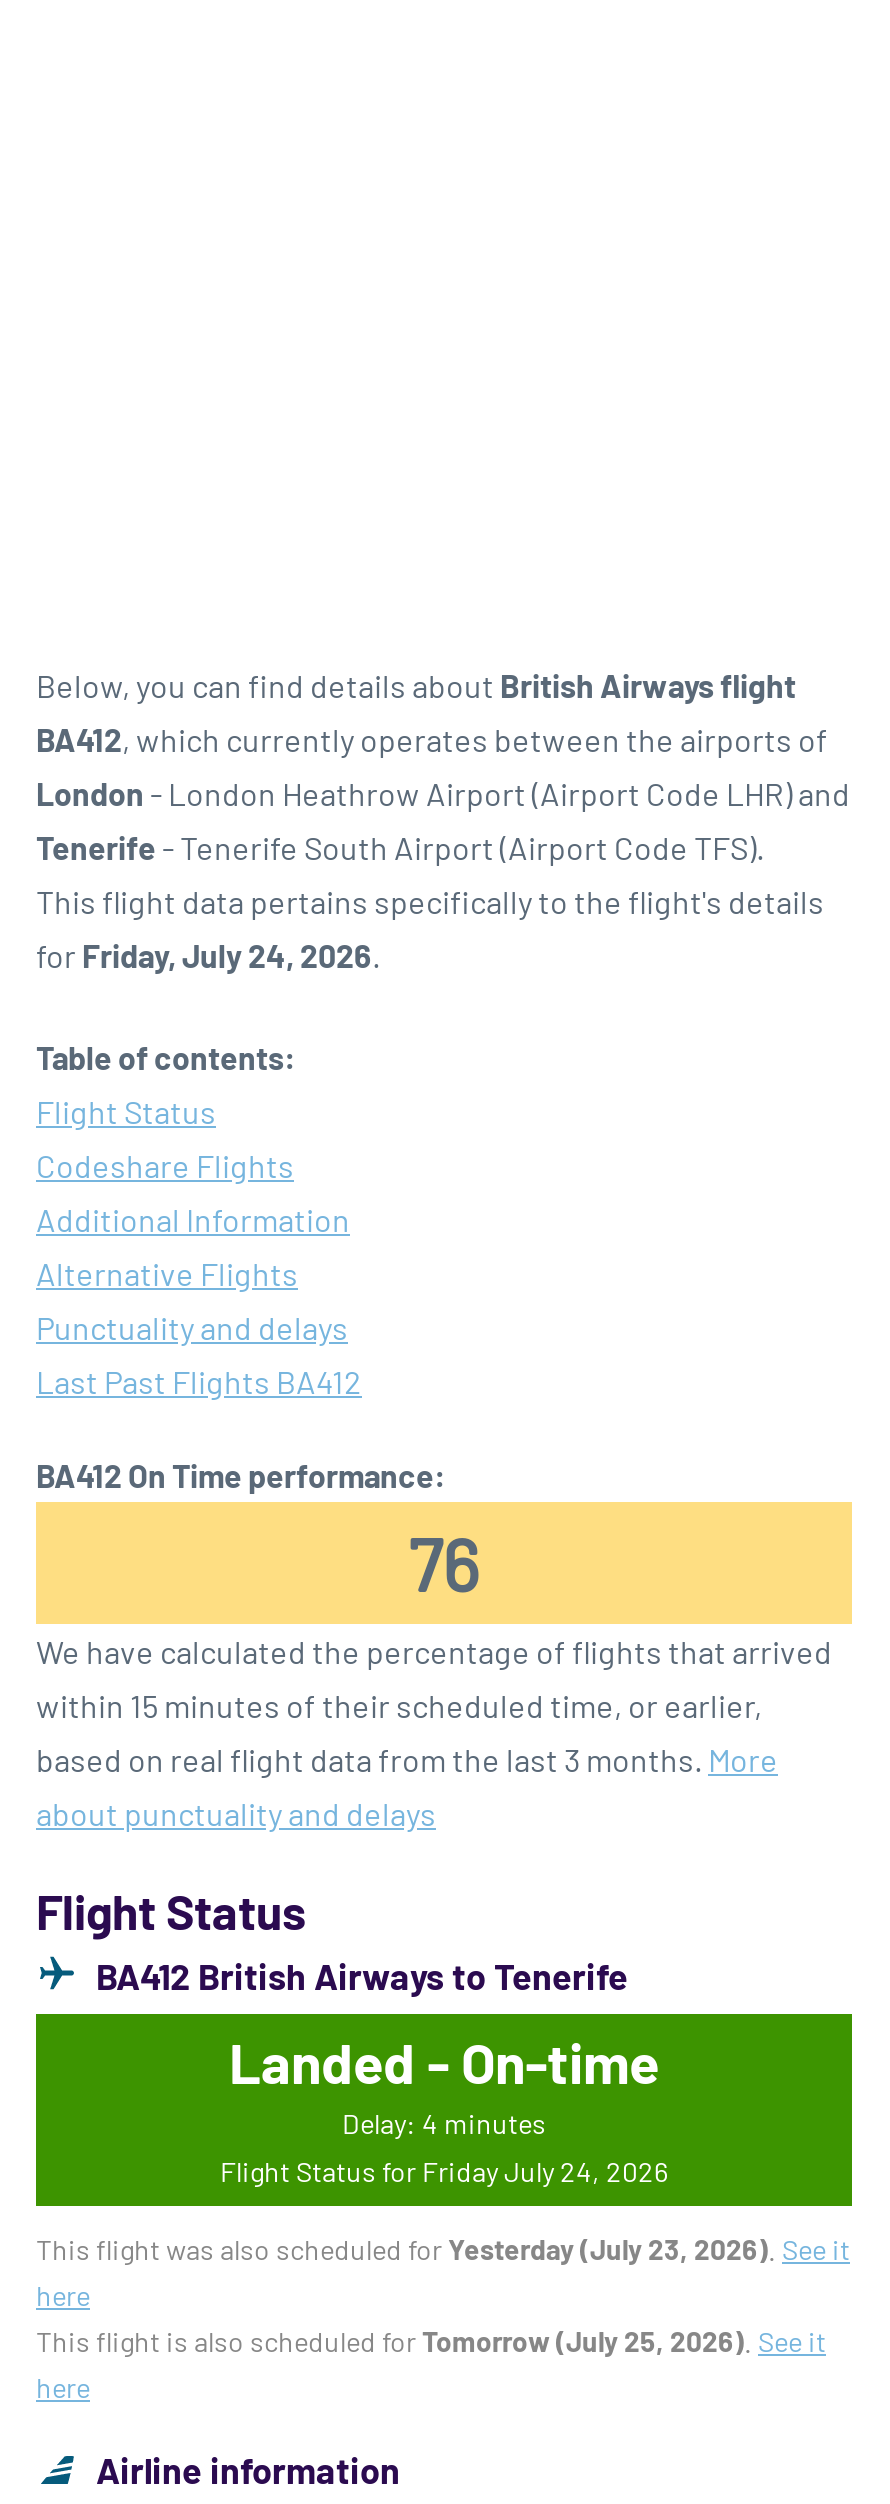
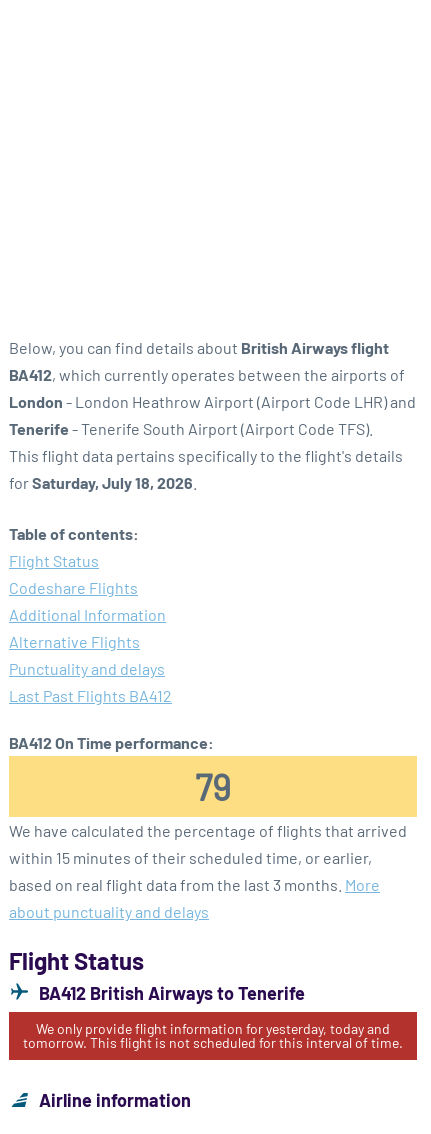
- for Friday, July 24, 2026.
+ for Saturday, July 18, 2026.

- 76
+ 79

- Landed - On-time
- Delay: 4 minutes
- Flight Status for Friday July 24, 2026
- This flight was also scheduled for Yesterday (July 23, 2026). See it
- here
- This flight is also scheduled for Tomorrow (July 25, 2026). See it
- here
+ We only provide flight information for yesterday, today and
+ tomorrow. This flight is not scheduled for this interval of time.
